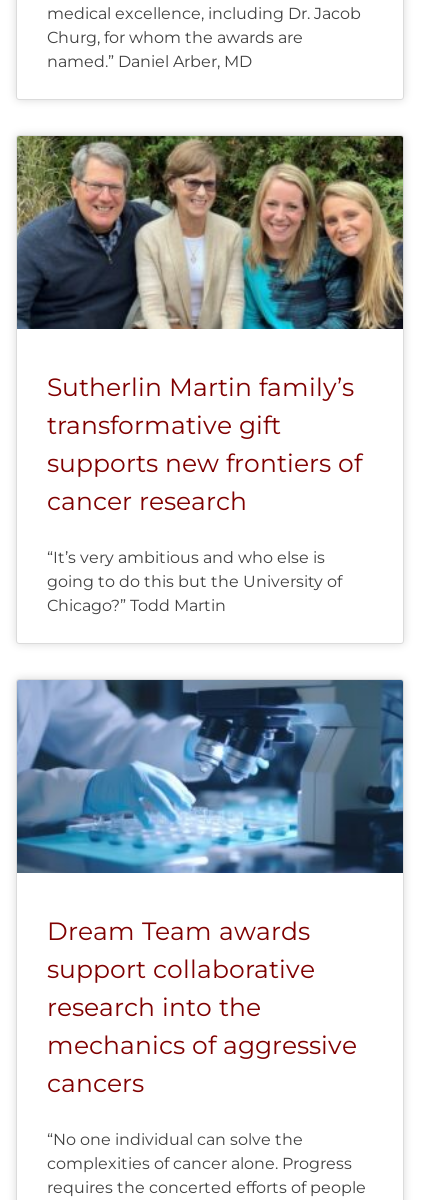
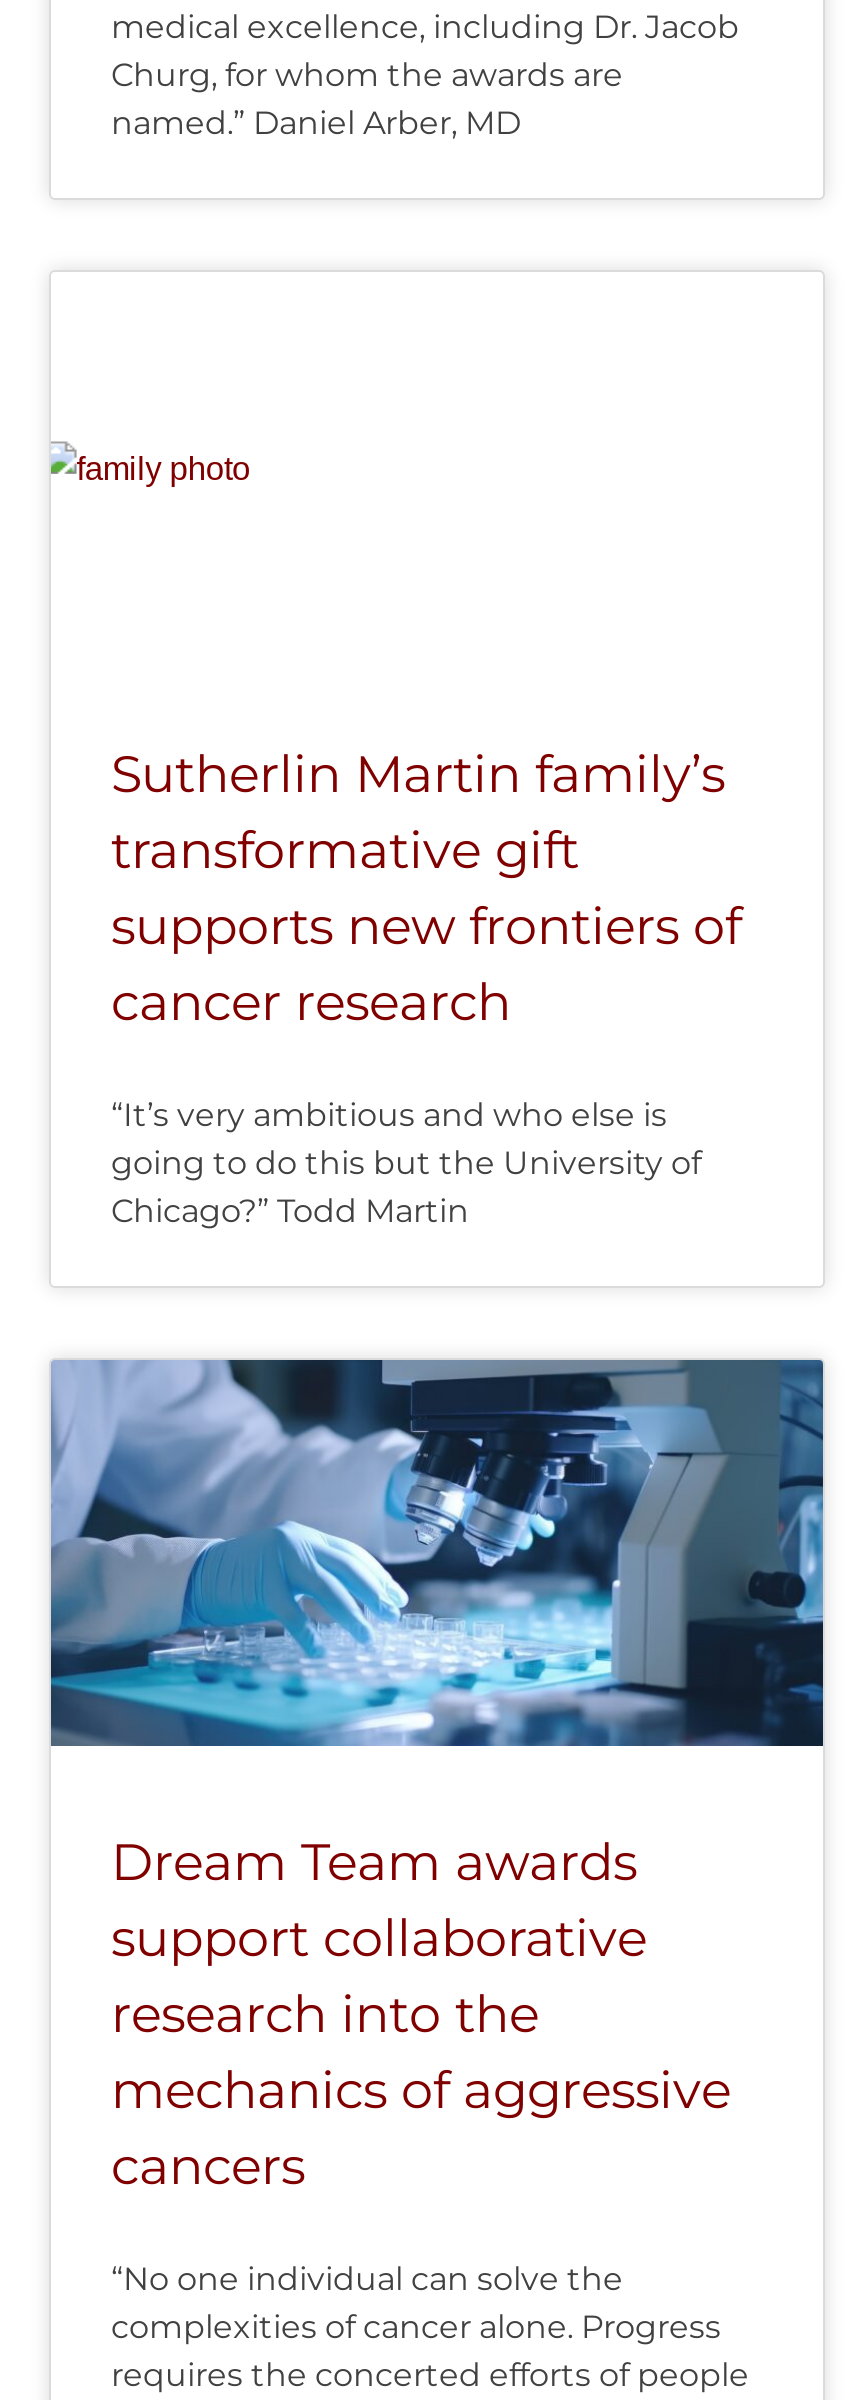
- [image]
